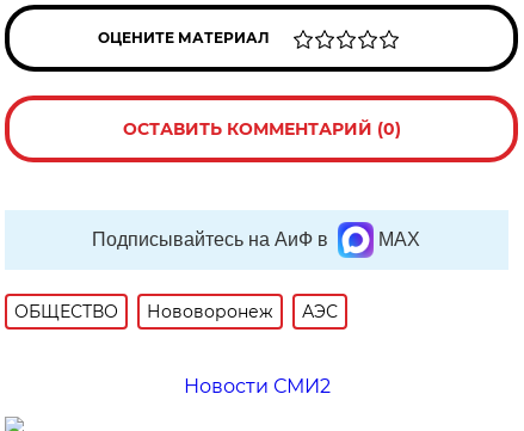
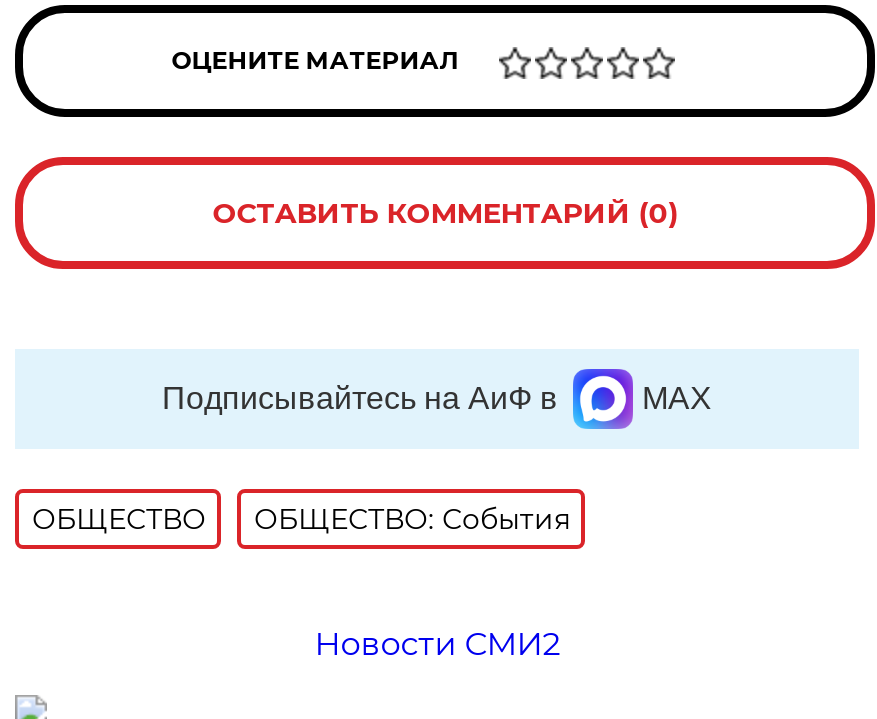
- Нововоронеж
- АЭС
+ ОБЩЕСТВО: События
